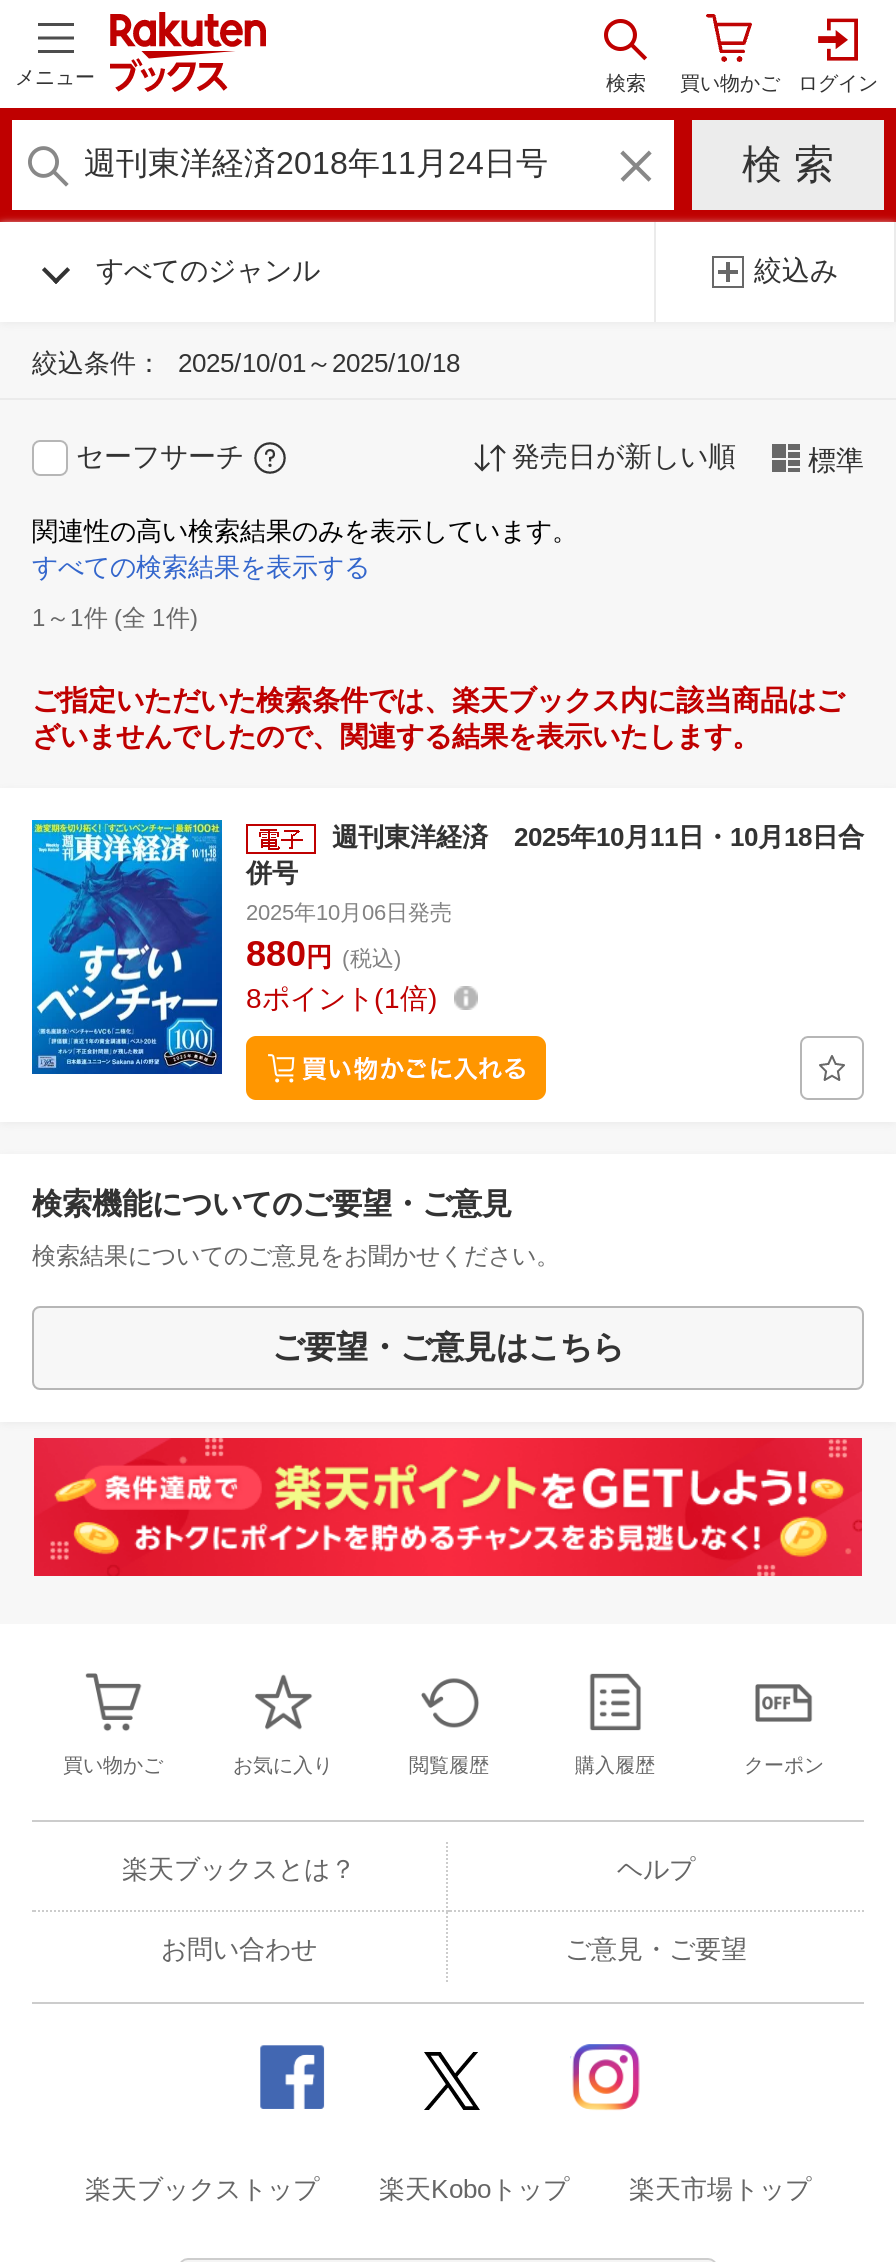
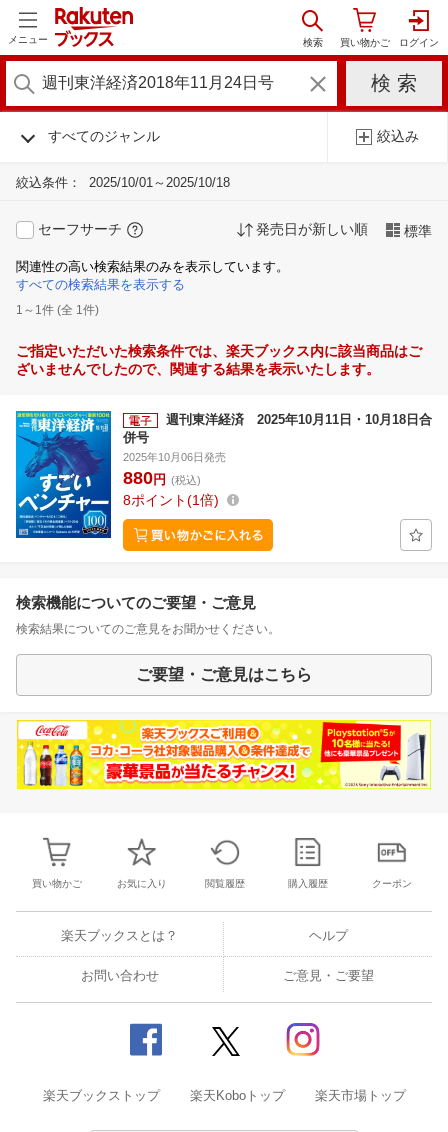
- [image]
+ [image]
